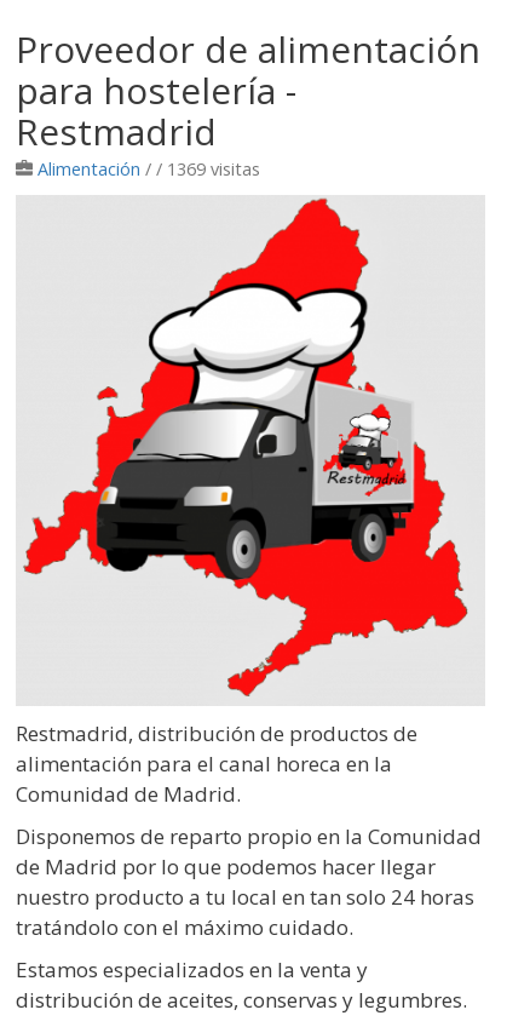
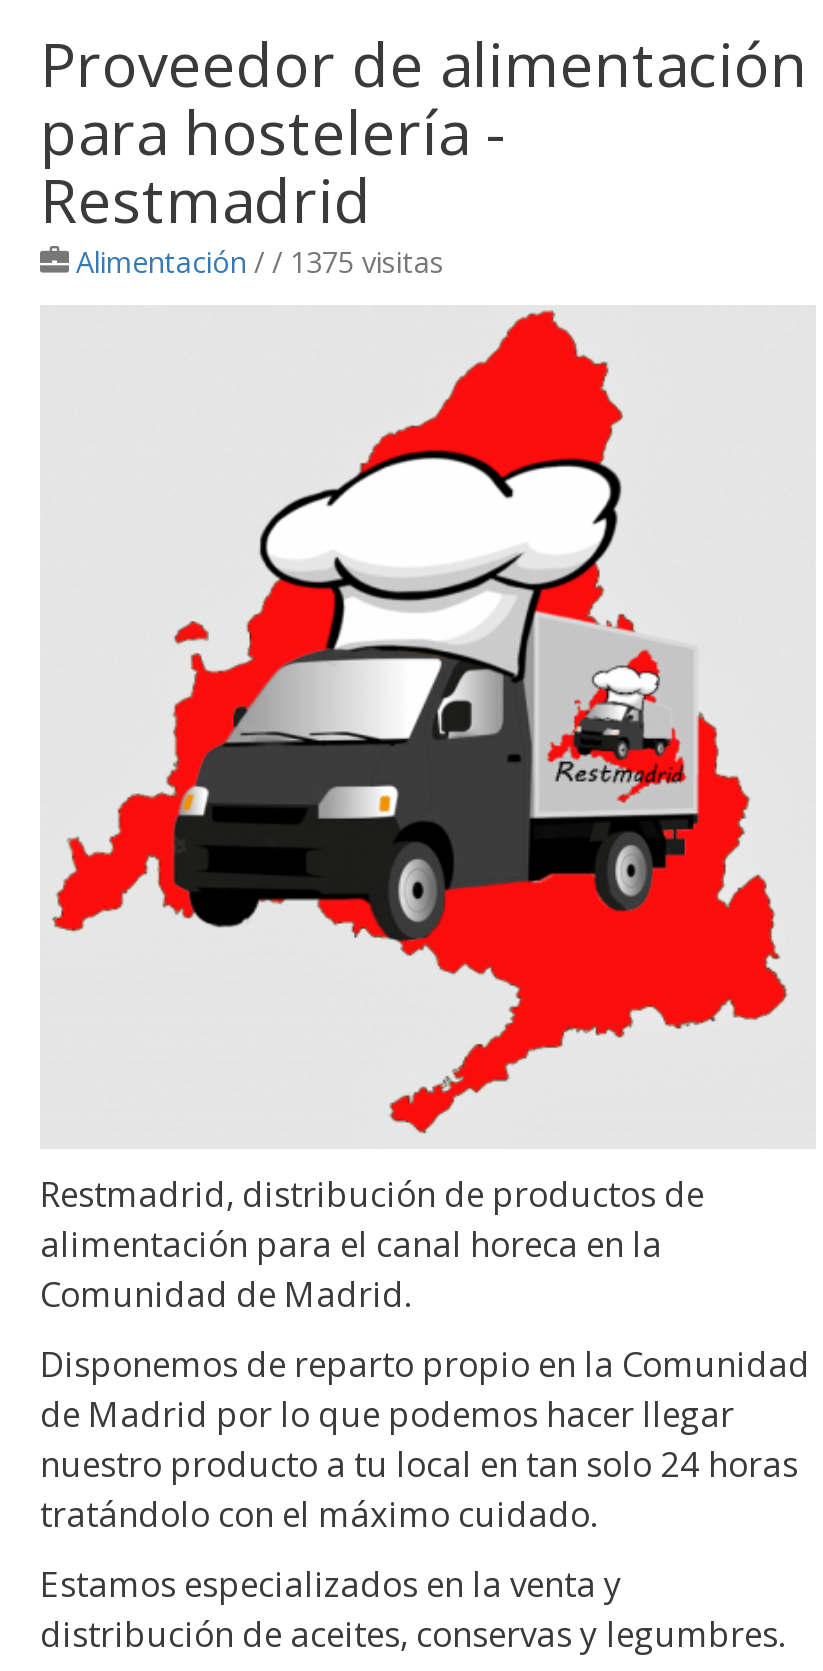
- Alimentación / / 1369 visitas
+ Alimentación / / 1375 visitas
